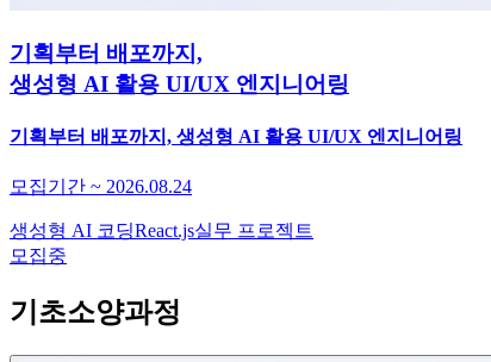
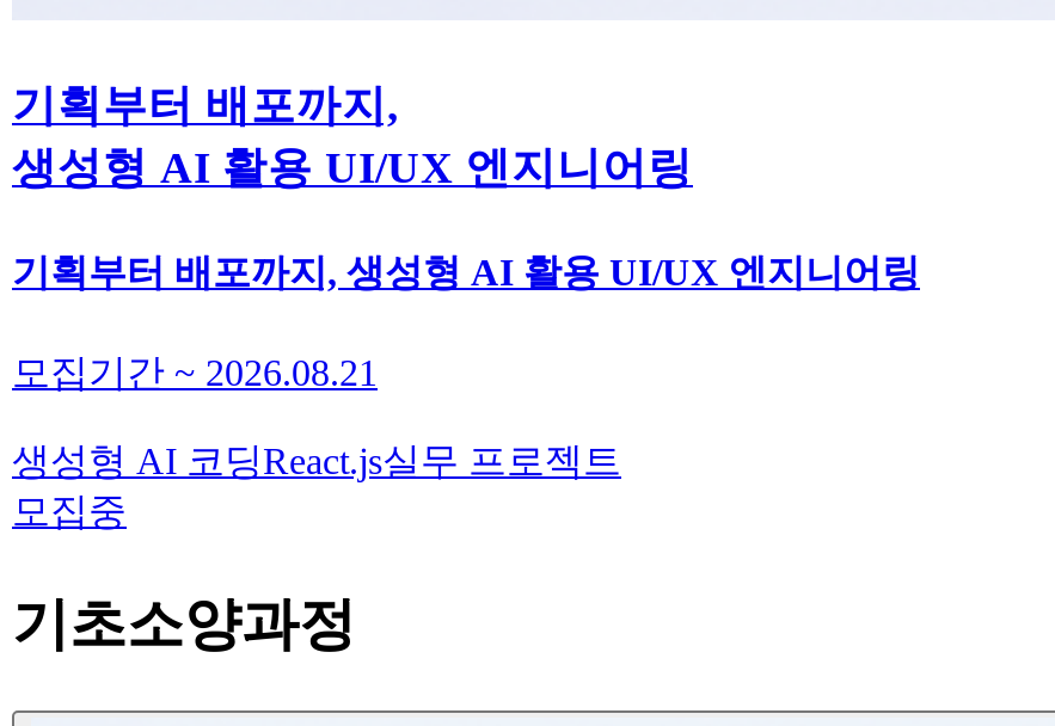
- 모집기간 ~ 2026.08.24
+ 모집기간 ~ 2026.08.21
